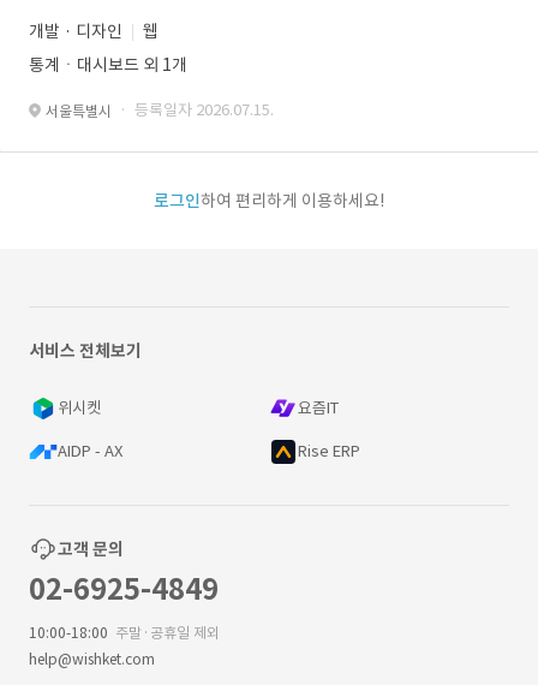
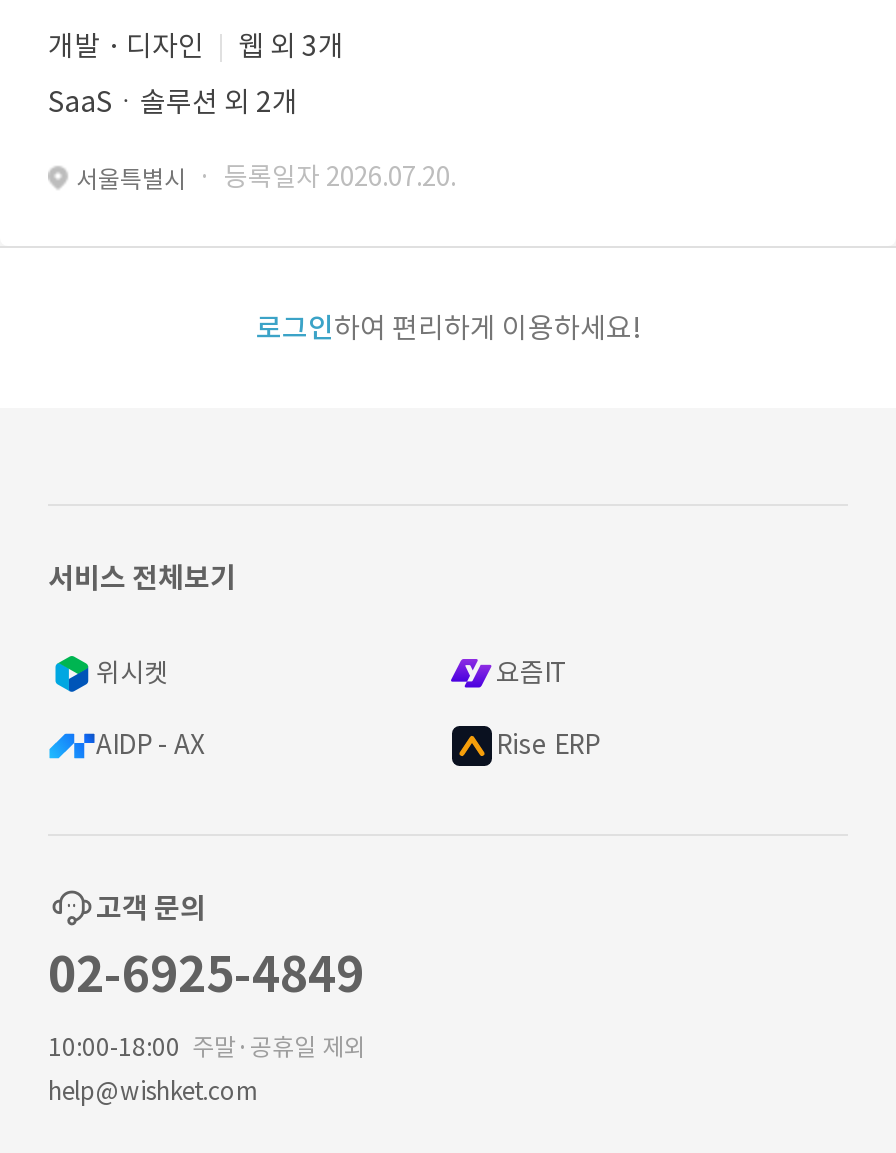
- 웹
+ 웹 외 3개

- 통계ㆍ대시보드 외 1개
+ SaaSㆍ솔루션 외 2개

- 서울특별시 · 등록일자 2026.07.15.
+ 서울특별시 · 등록일자 2026.07.20.
